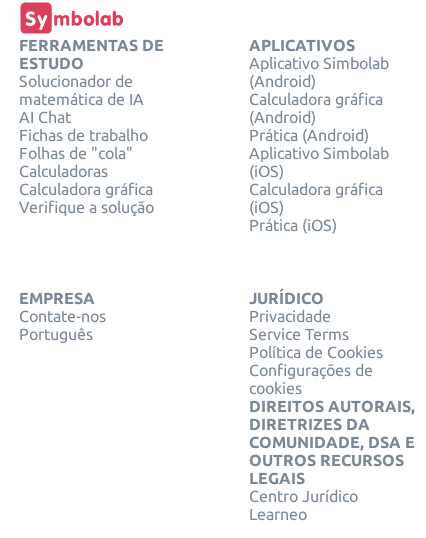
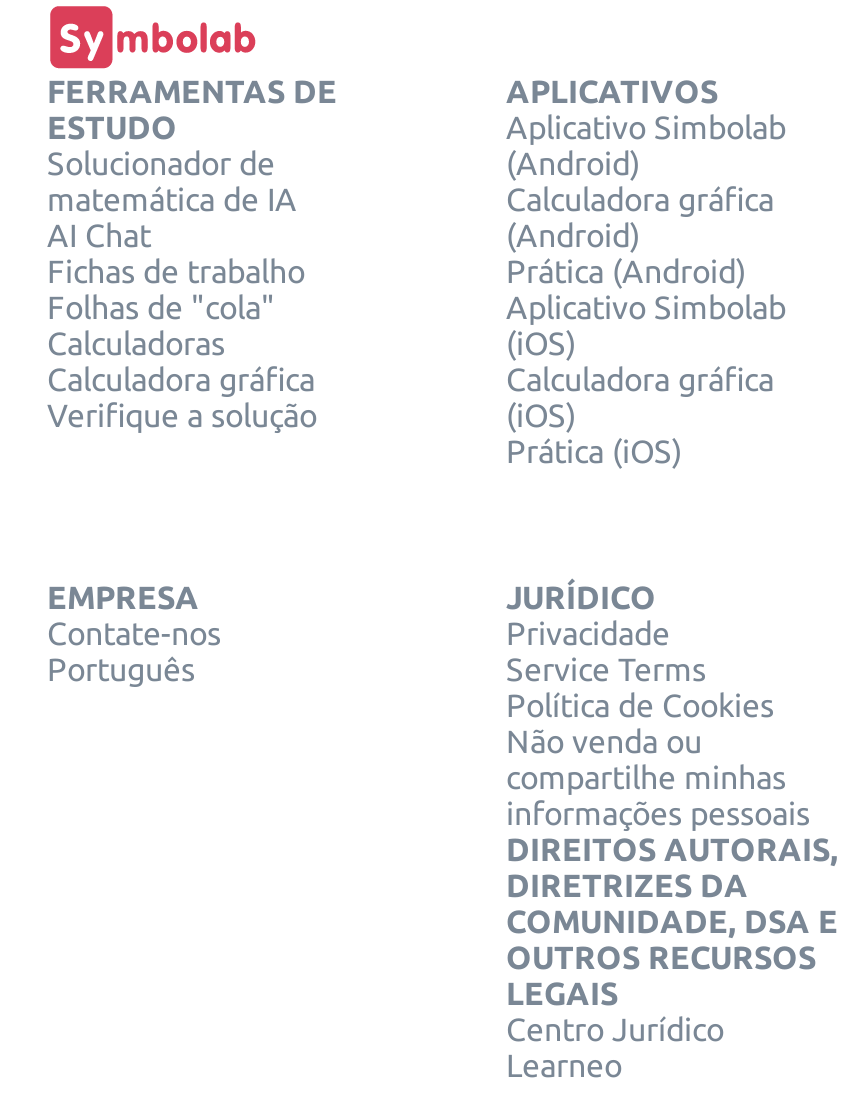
- Configurações de
- cookies
+ Não venda ou
+ compartilhe minhas
+ informações pessoais
